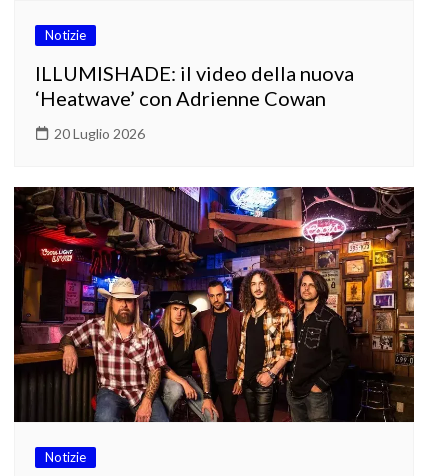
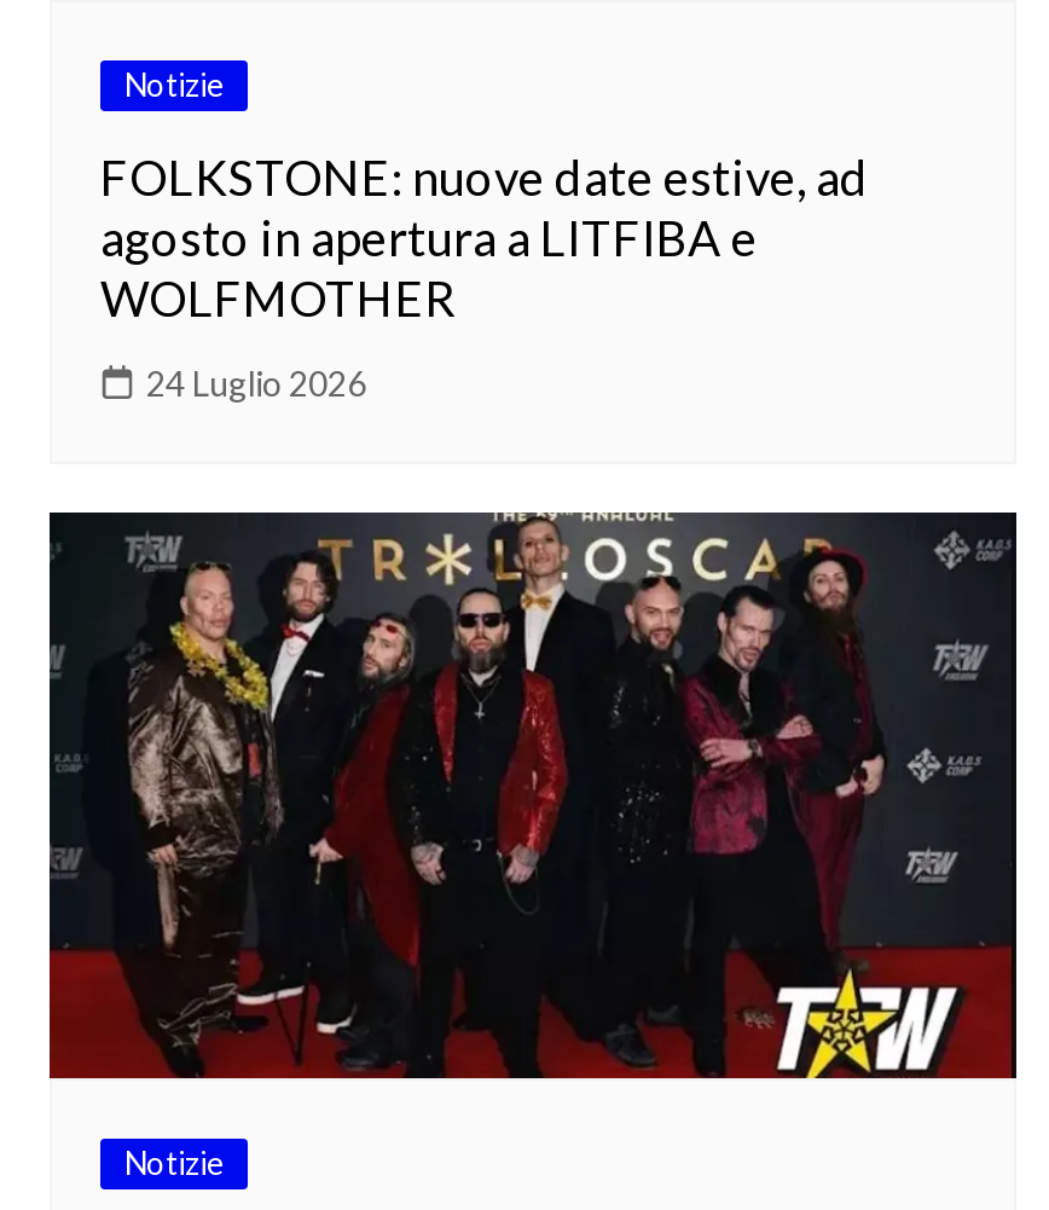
- ILLUMISHADE: il video della nuova
- ‘Heatwave’ con Adrienne Cowan
+ FOLKSTONE: nuove date estive, ad
+ agosto in apertura a LITFIBA e
+ WOLFMOTHER

- 20 Luglio 2026
+ 24 Luglio 2026

- [image]
+ [image]
